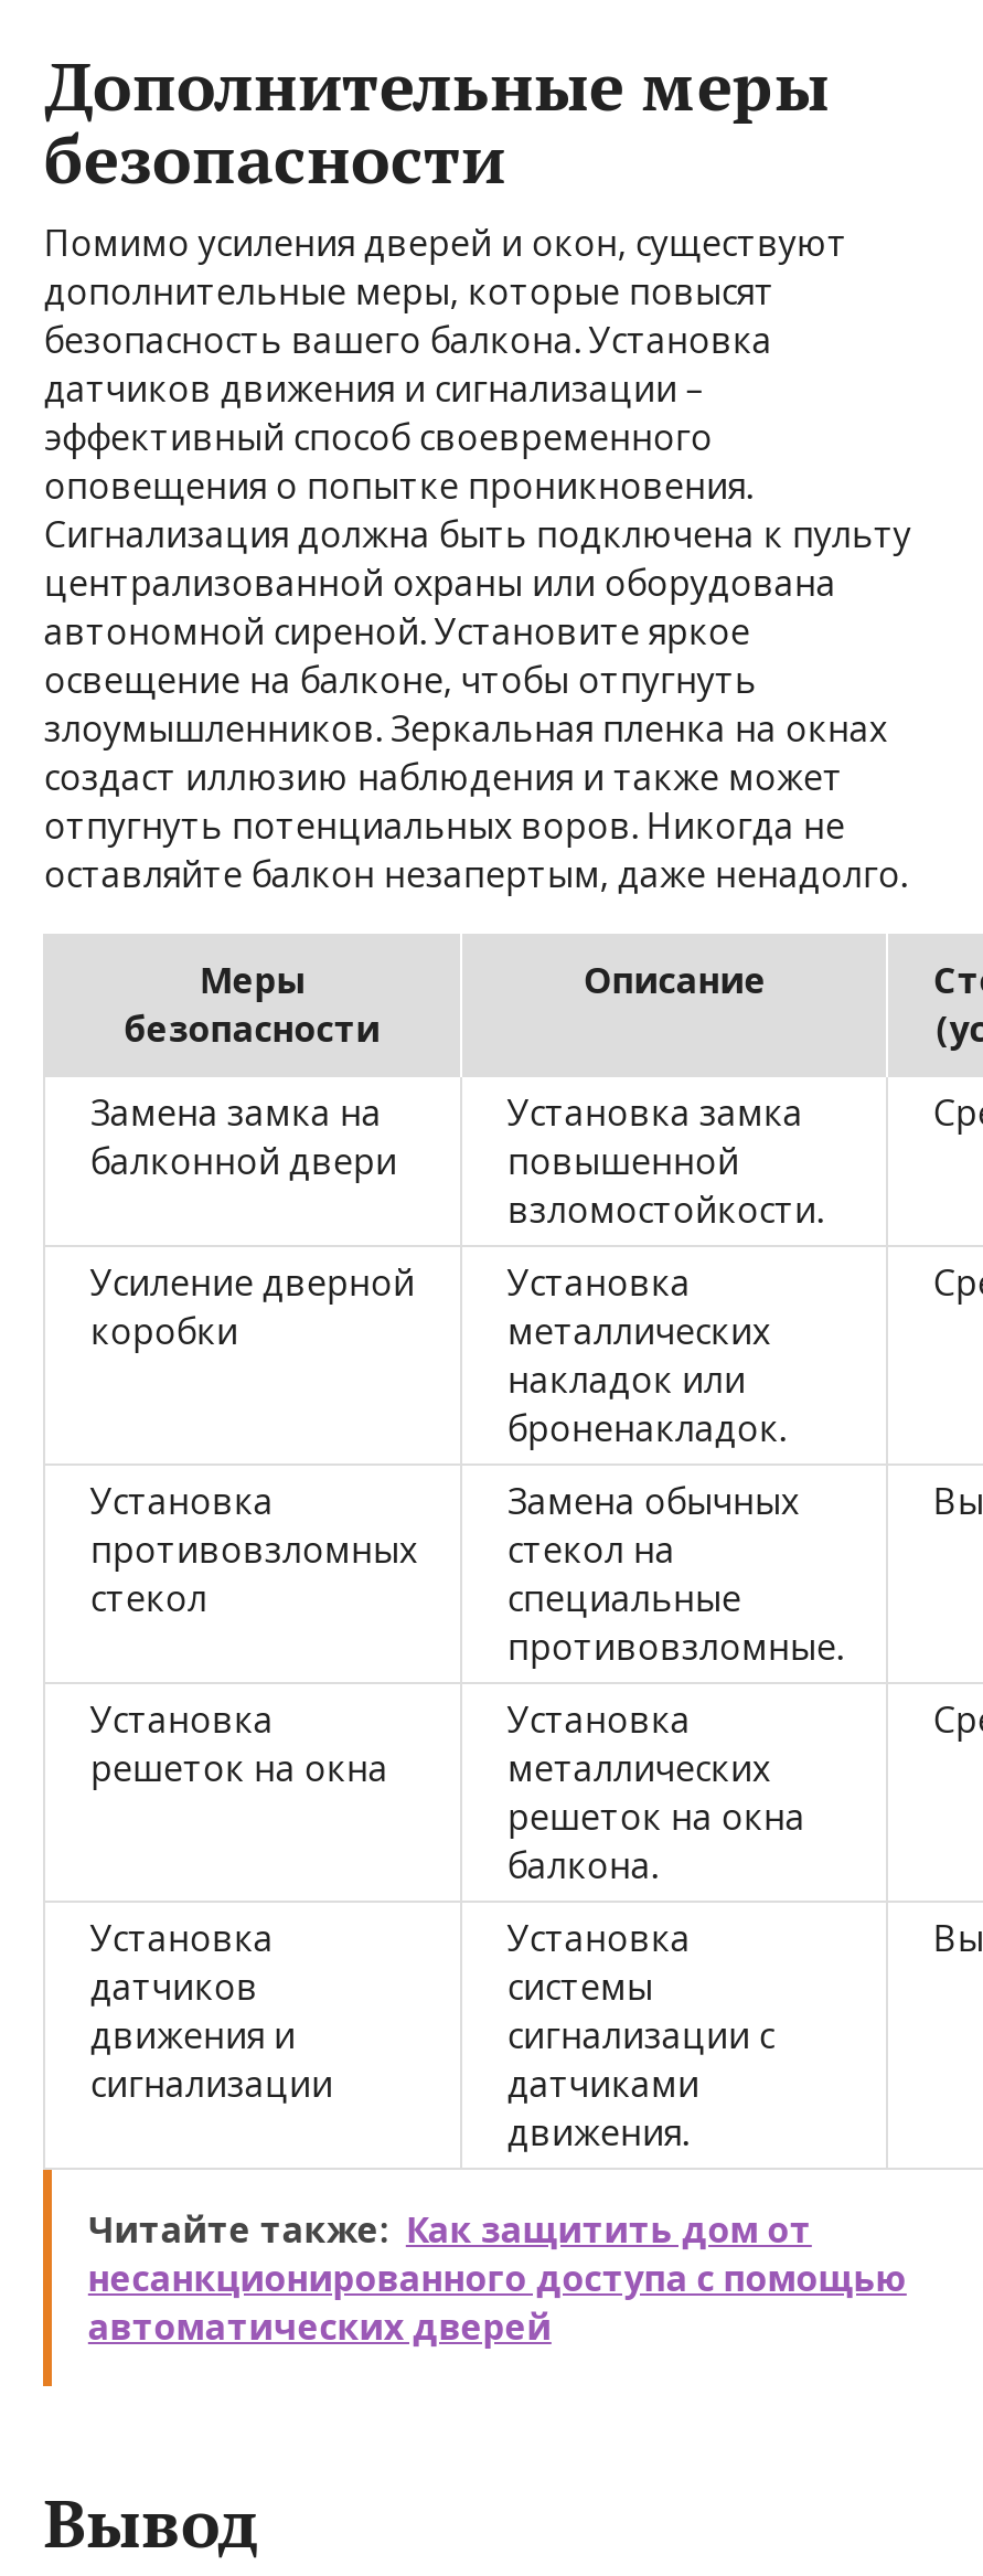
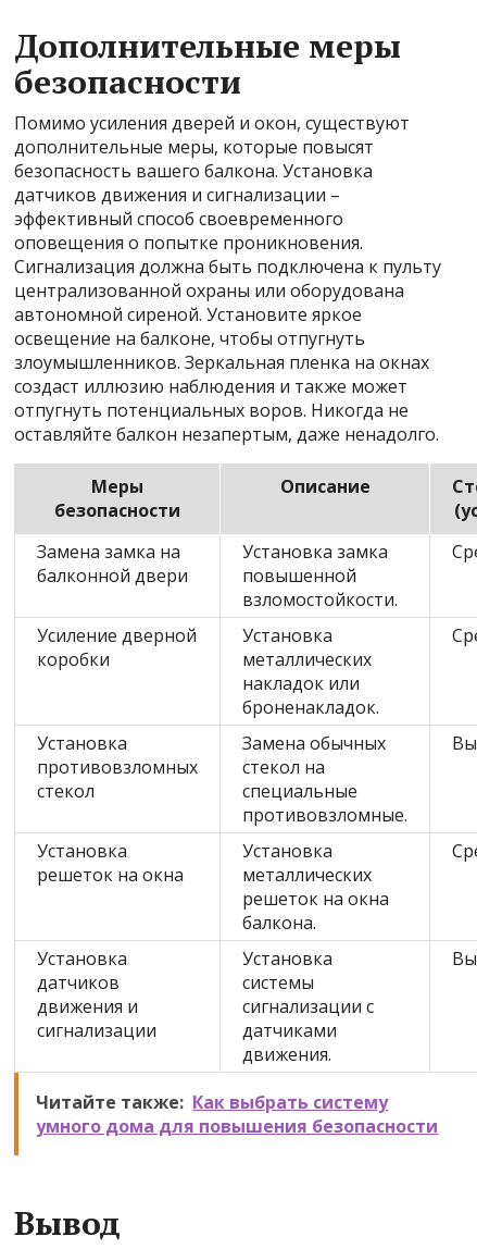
- Читайте также: Как защитить дом от
- несанкционированного доступа с помощью
- автоматических дверей
+ Читайте также: Как выбрать систему
+ умного дома для повышения безопасности
